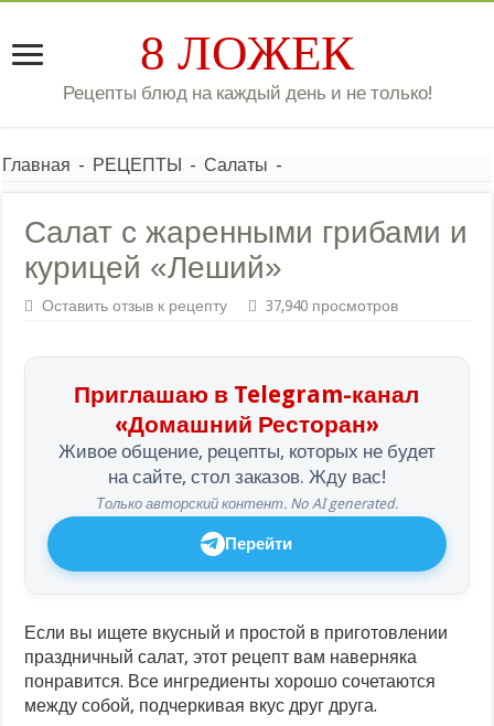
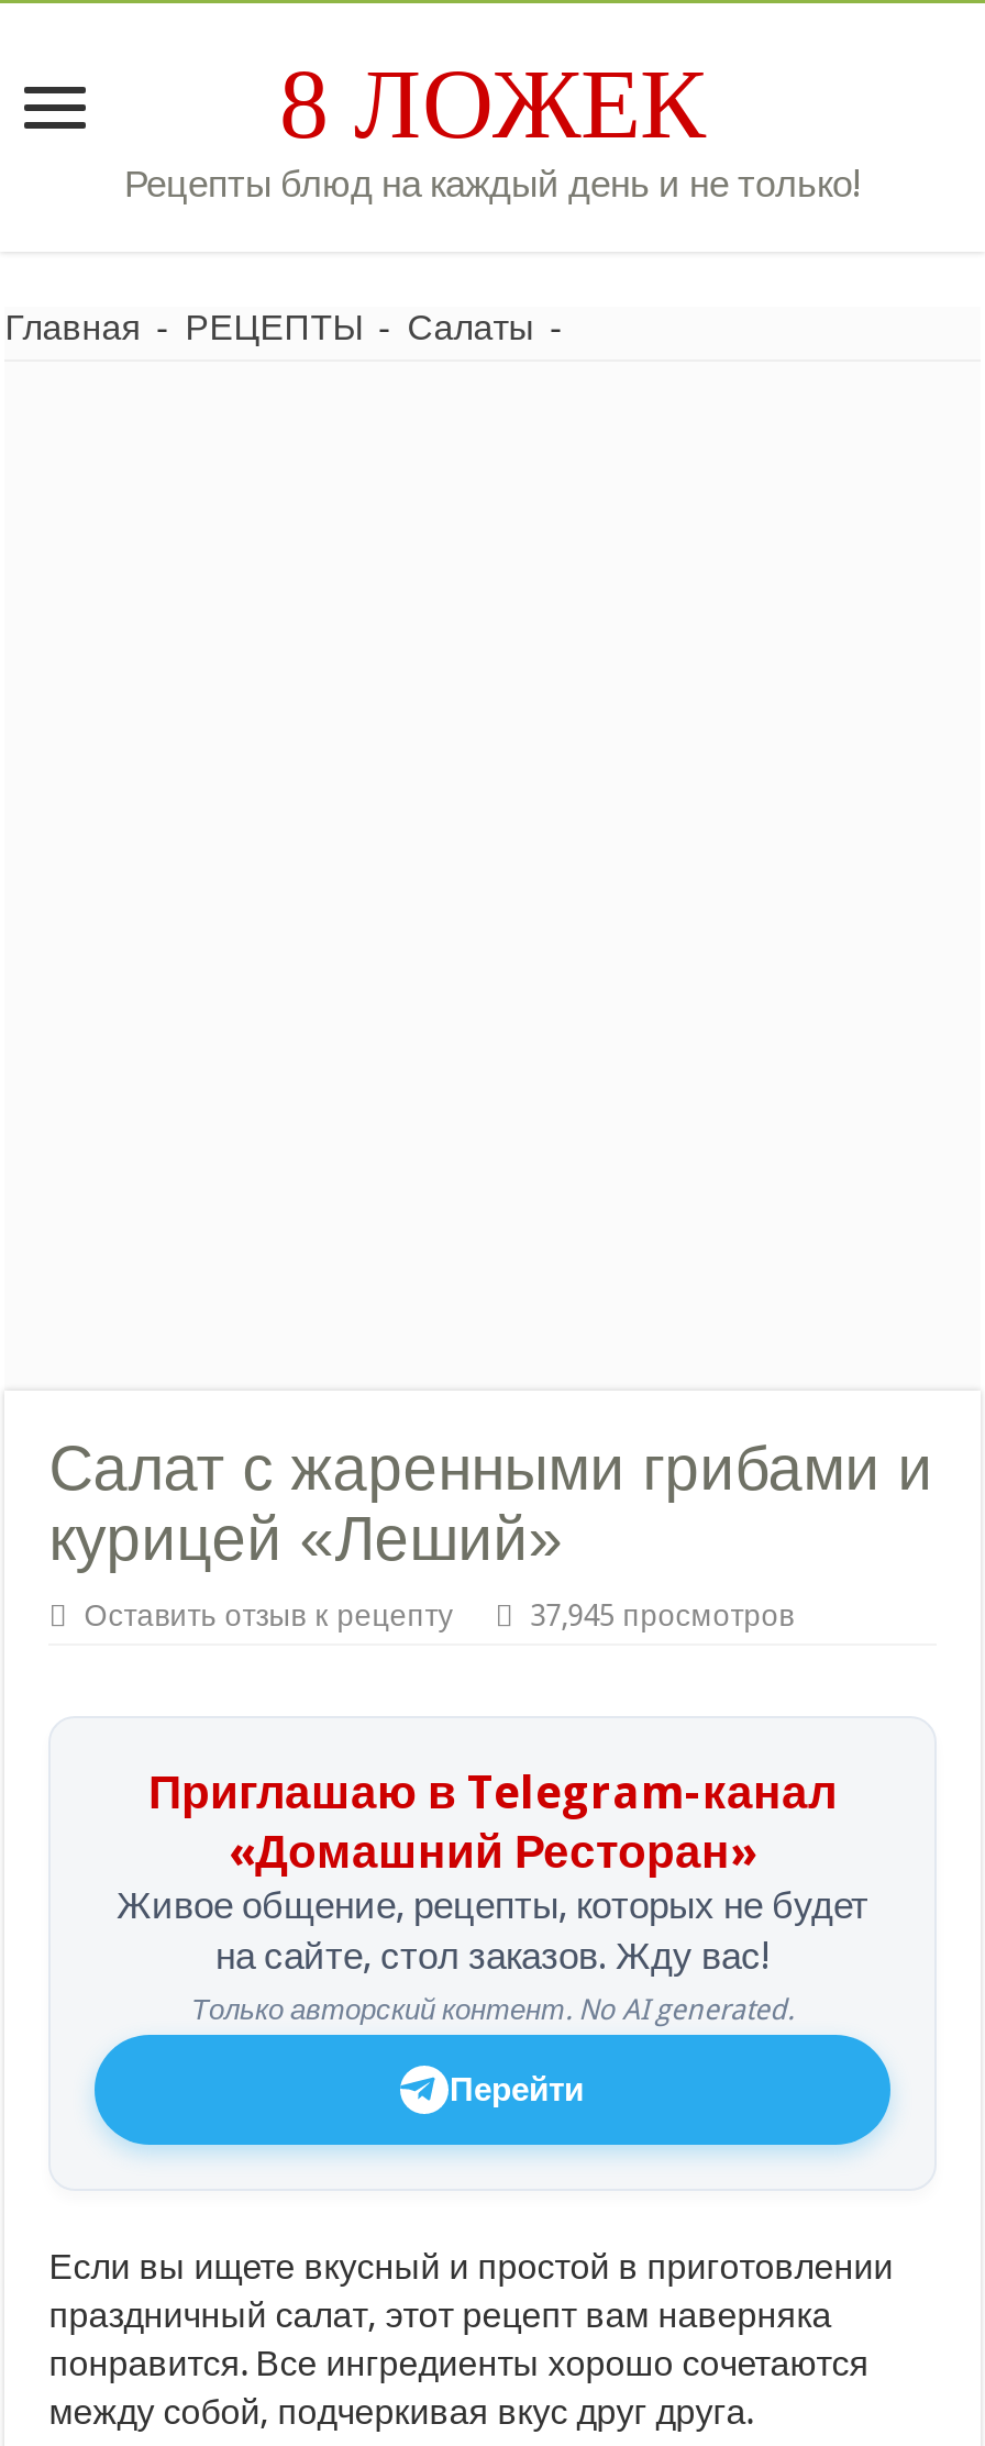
- 37,940 просмотров
+ 37,945 просмотров
